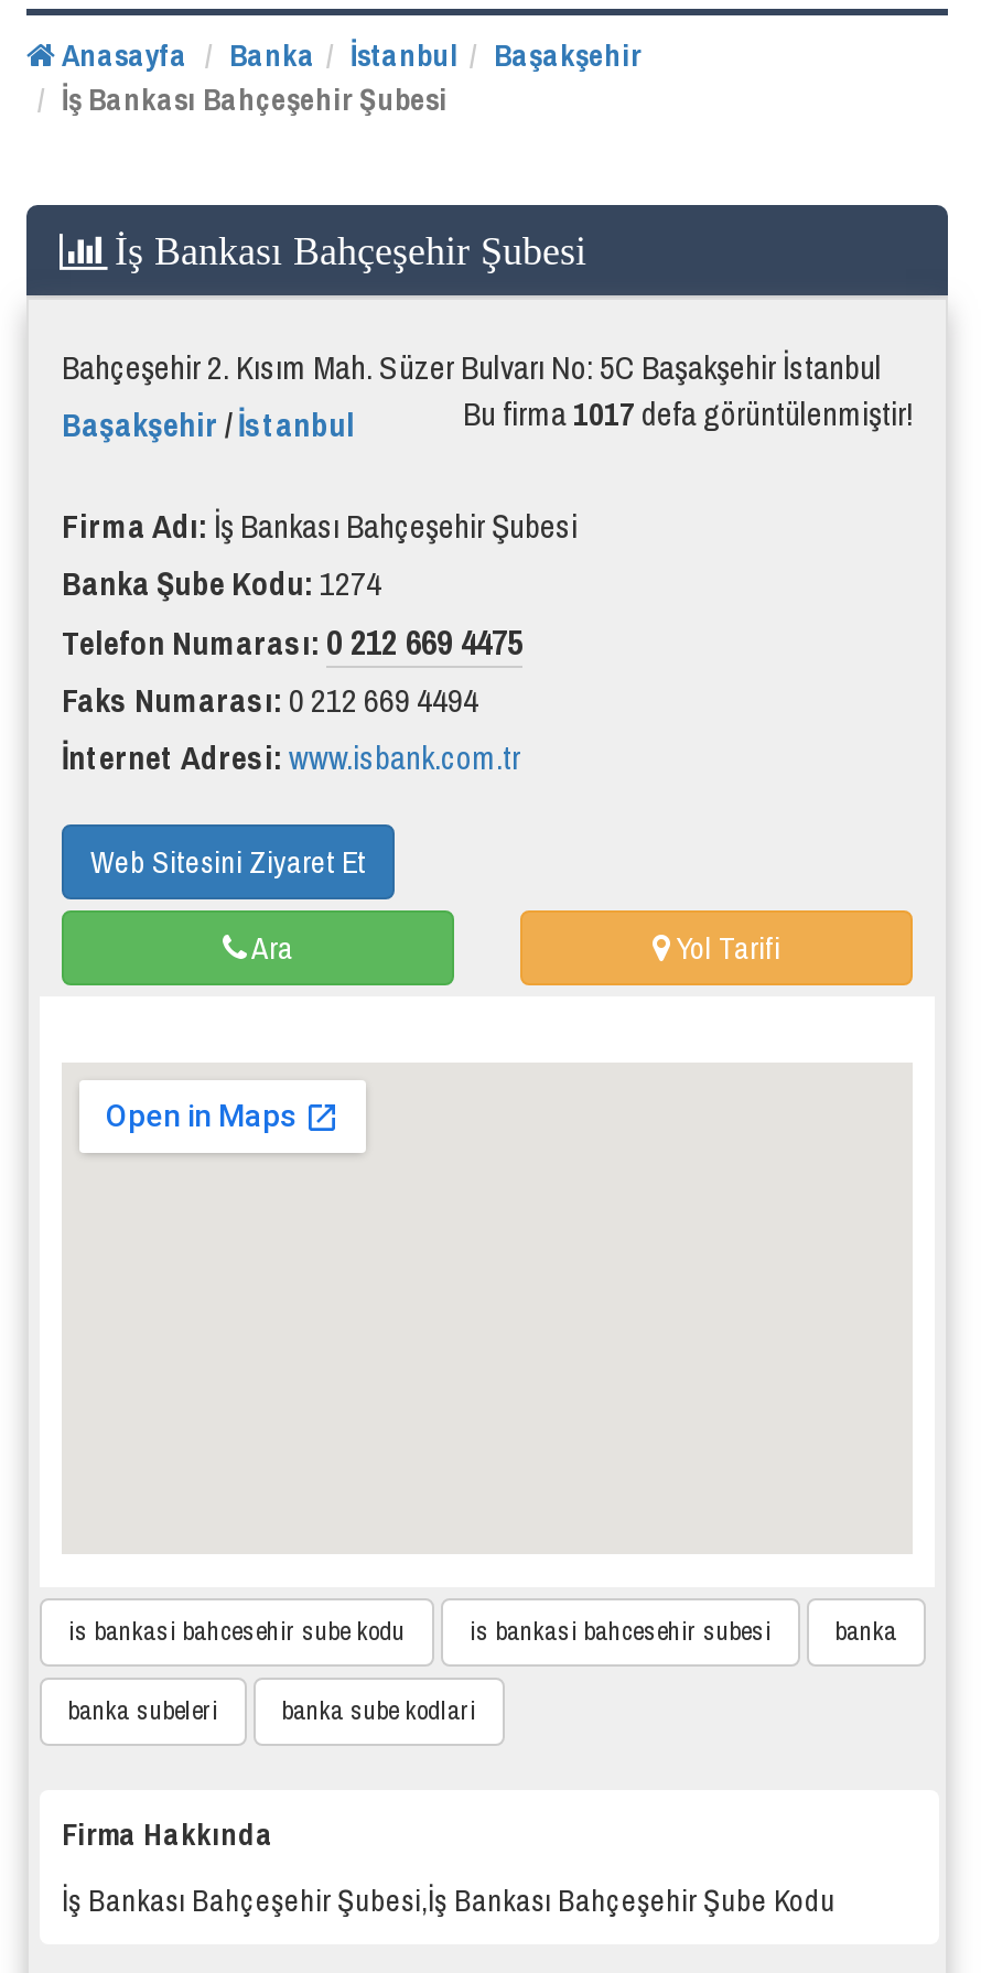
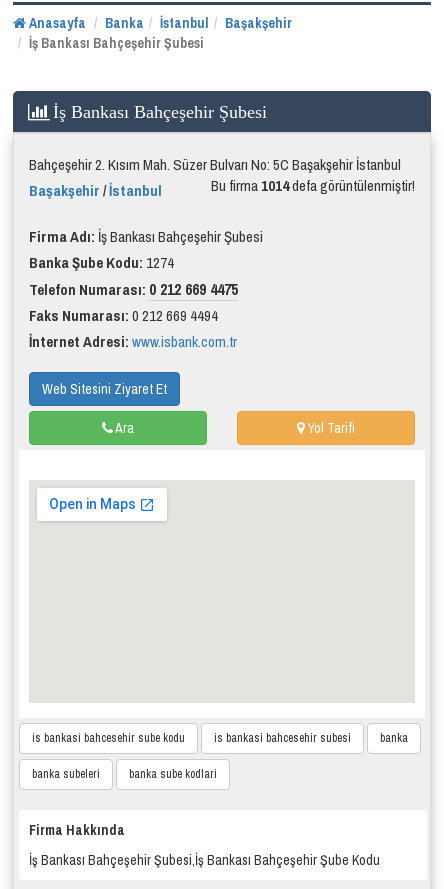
- Bu firma1017 defa görüntülenmiştir!
+ Bu firma1014 defa görüntülenmiştir!
